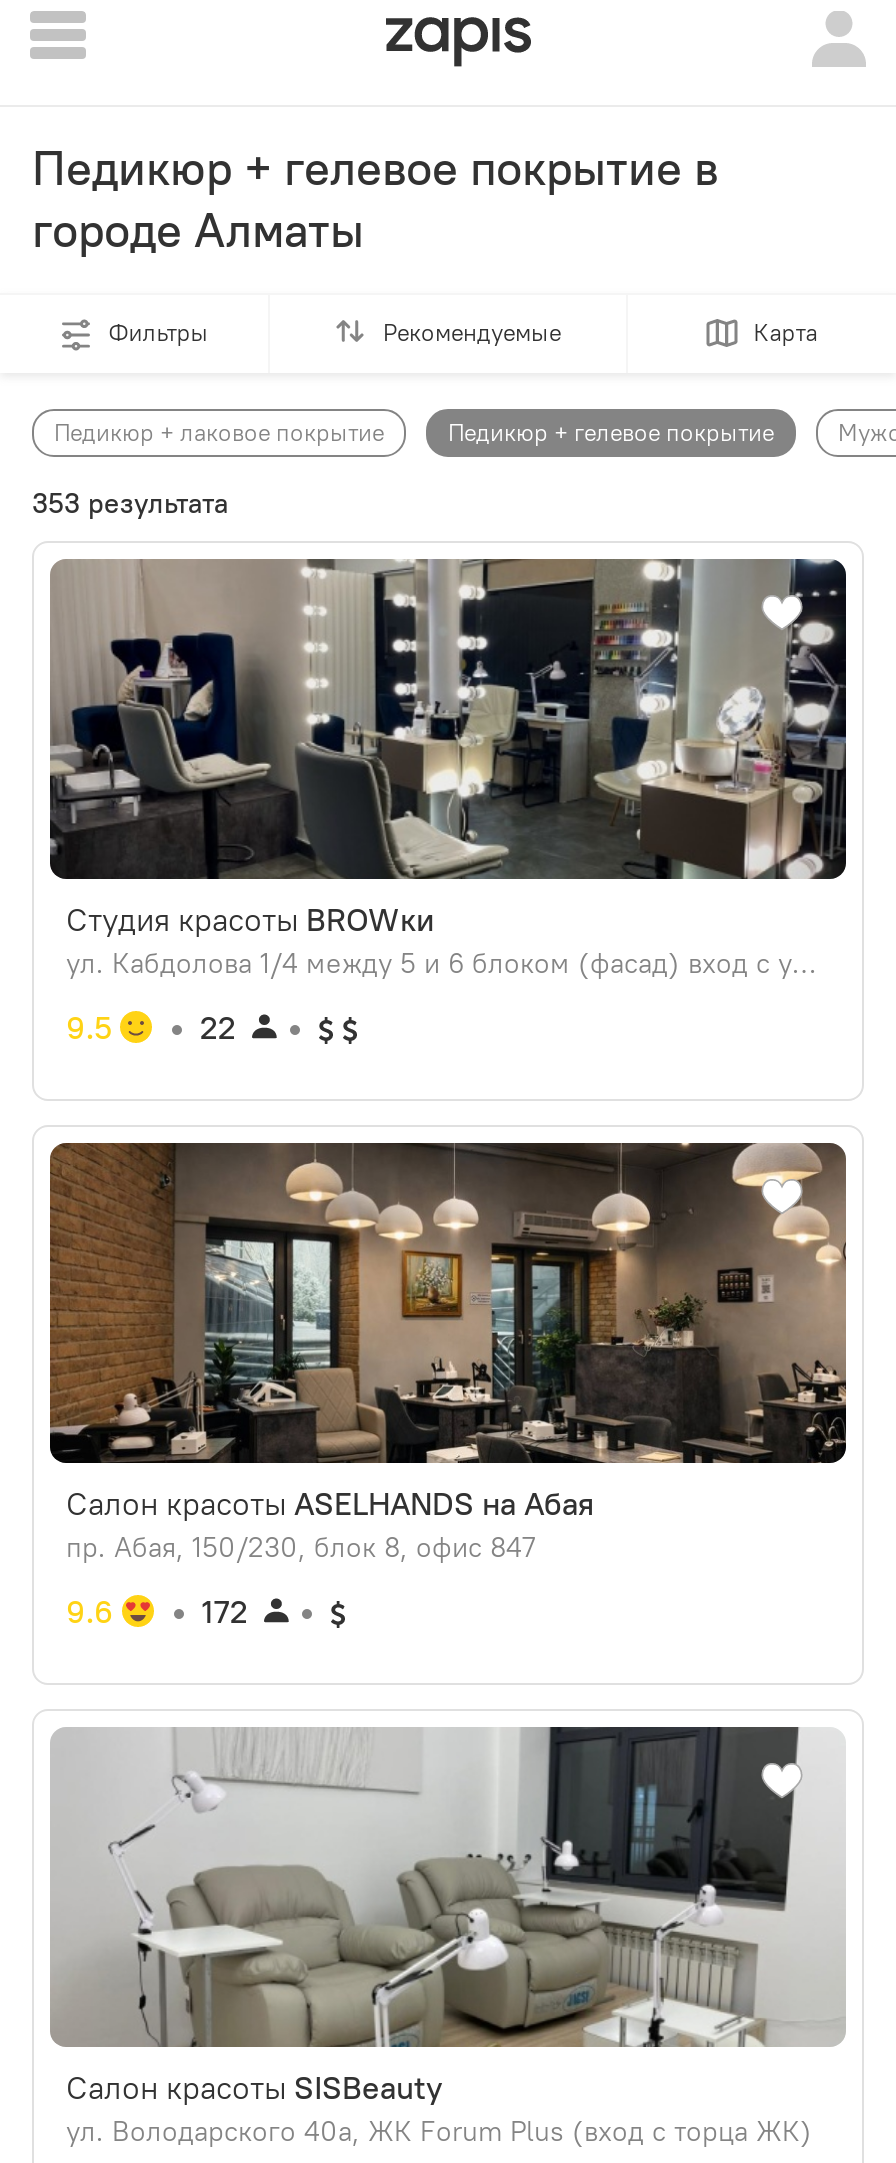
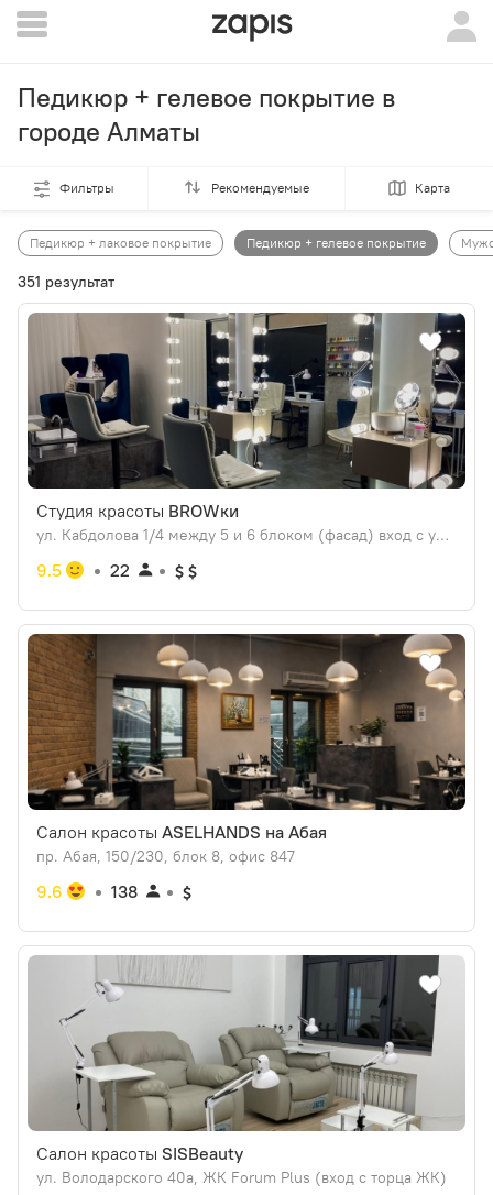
- 353 результата
+ 351 результат

- 172
+ 138
